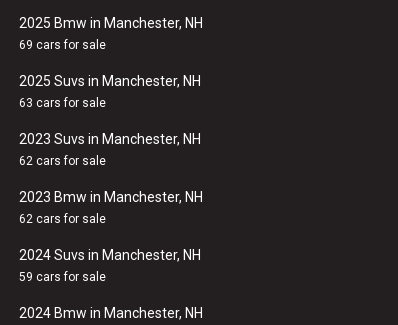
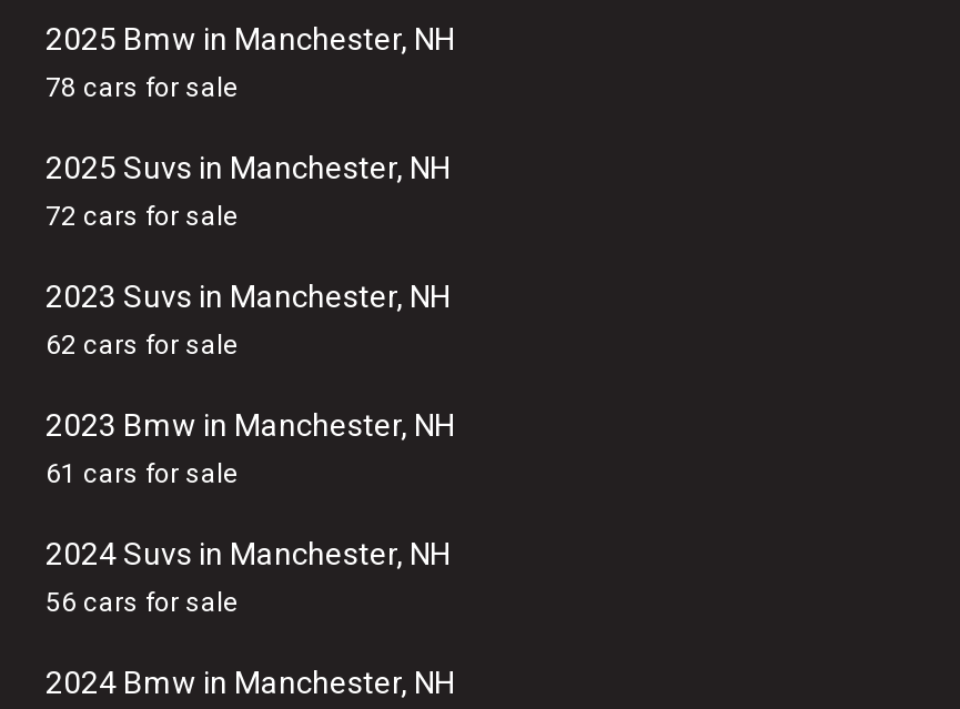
- 69 cars for sale
+ 78 cars for sale

- 63 cars for sale
+ 72 cars for sale

- 62 cars for sale
+ 61 cars for sale

- 59 cars for sale
+ 56 cars for sale
